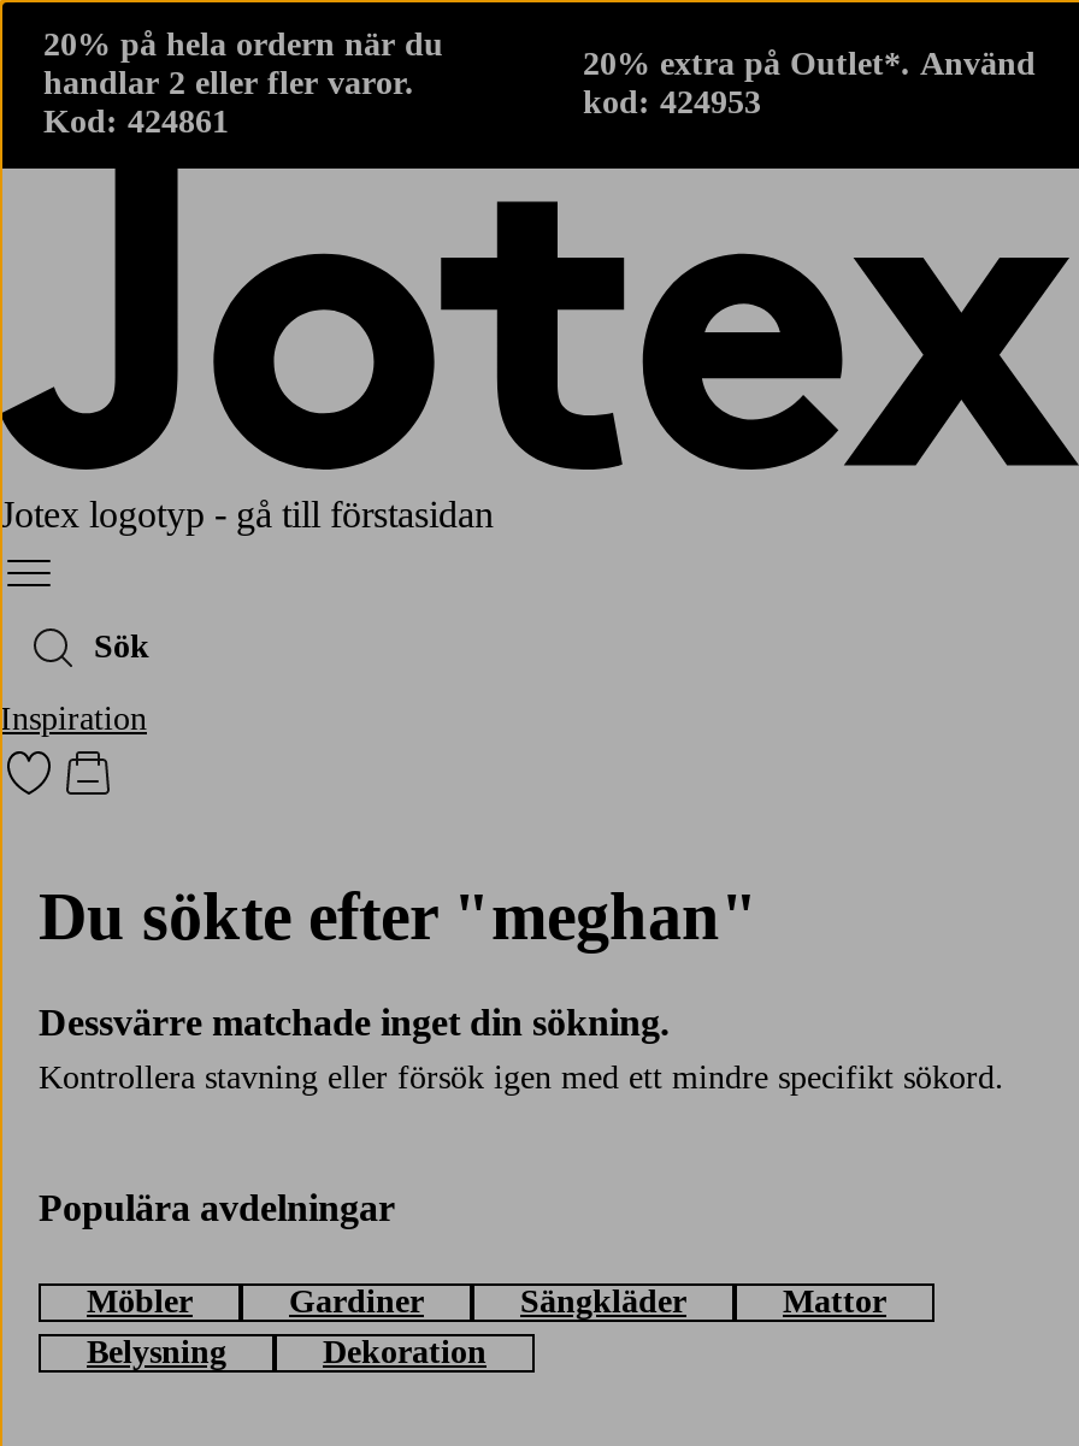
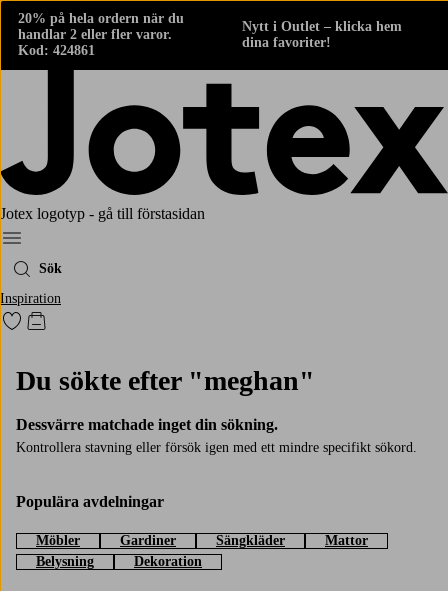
- 20% extra på Outlet*. Använd
- kod: 424953
+ Nytt i Outlet – klicka hem
+ dina favoriter!
